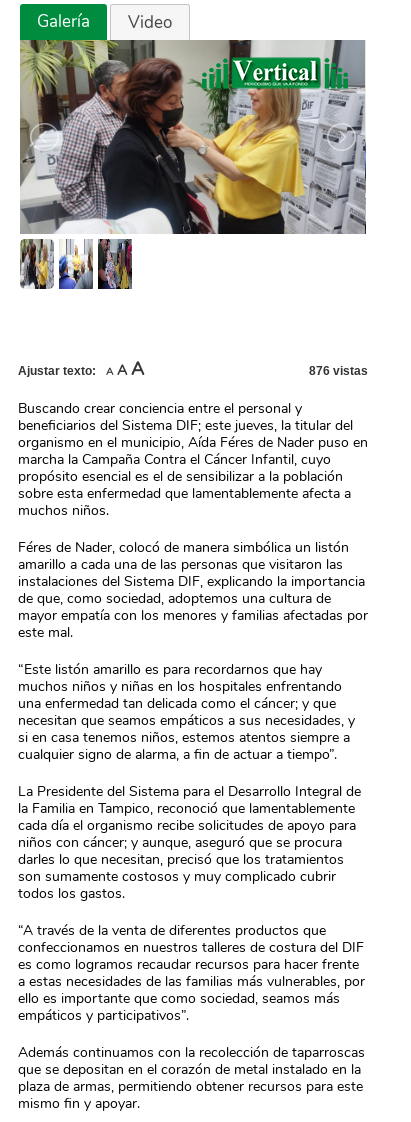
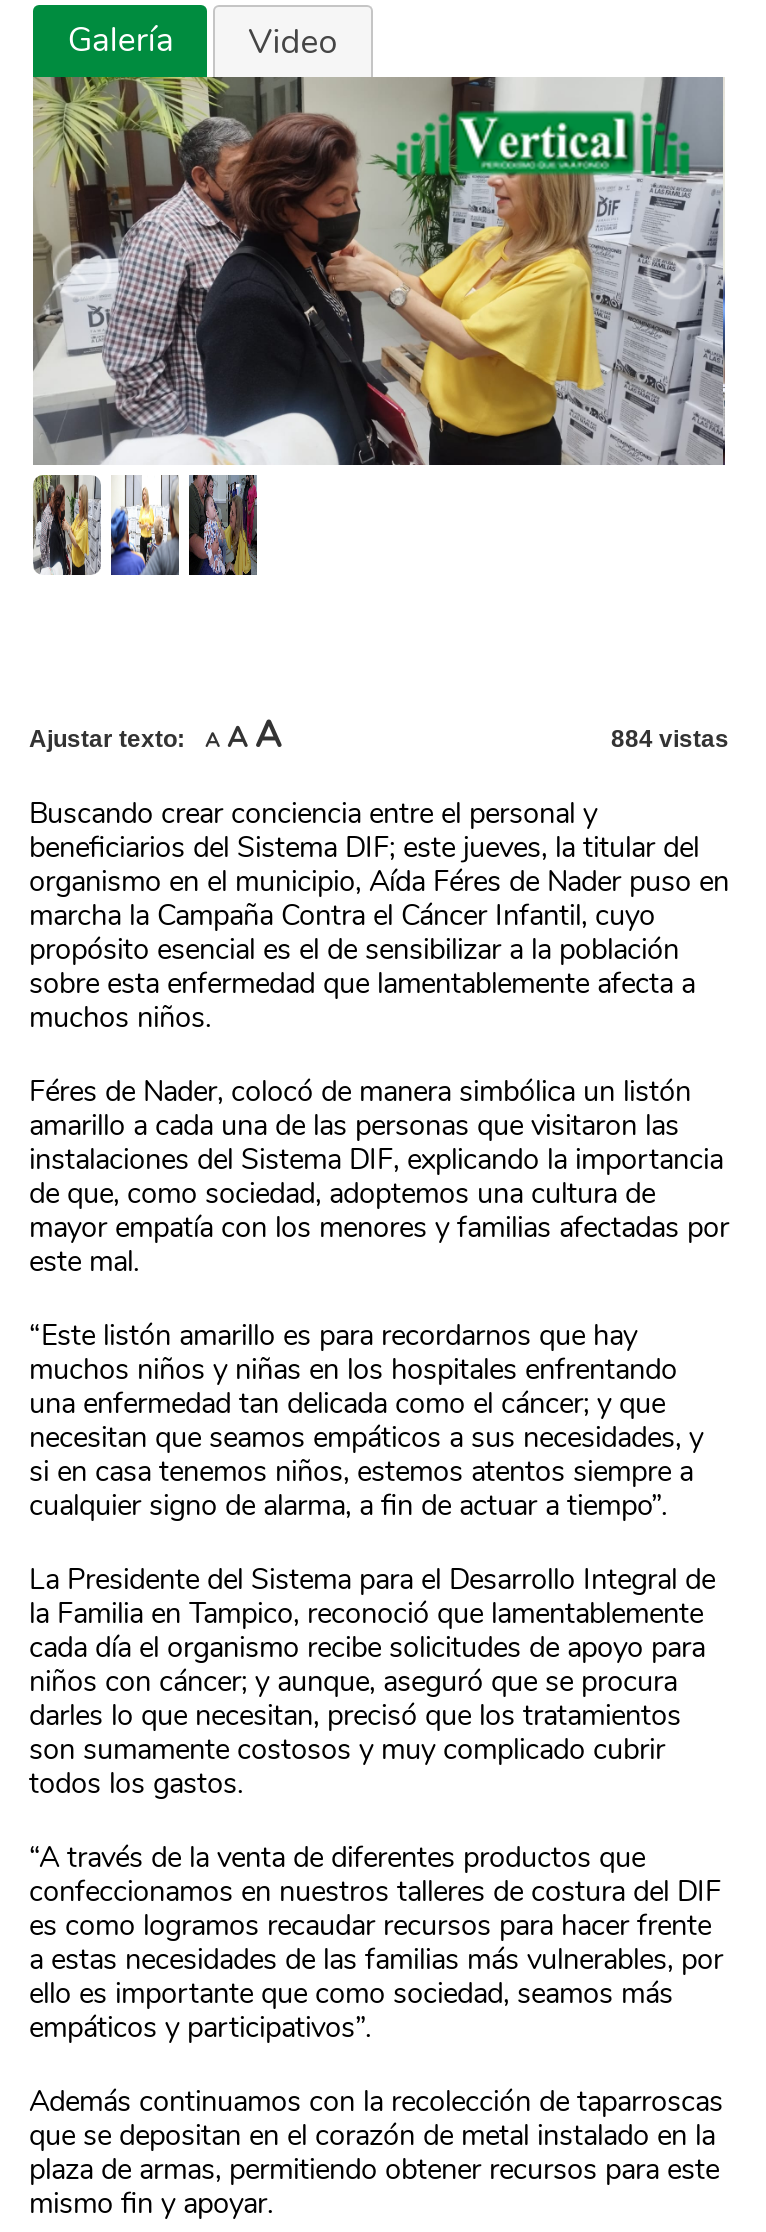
- 876 vistas
+ 884 vistas
